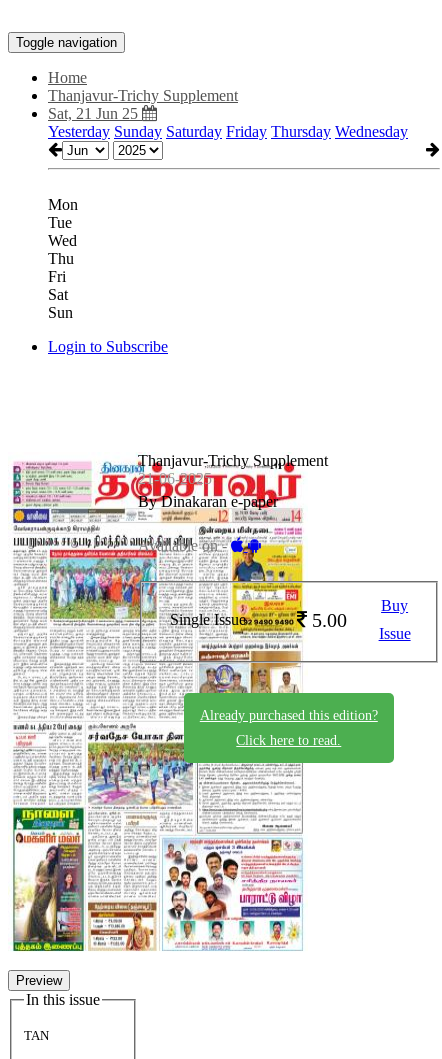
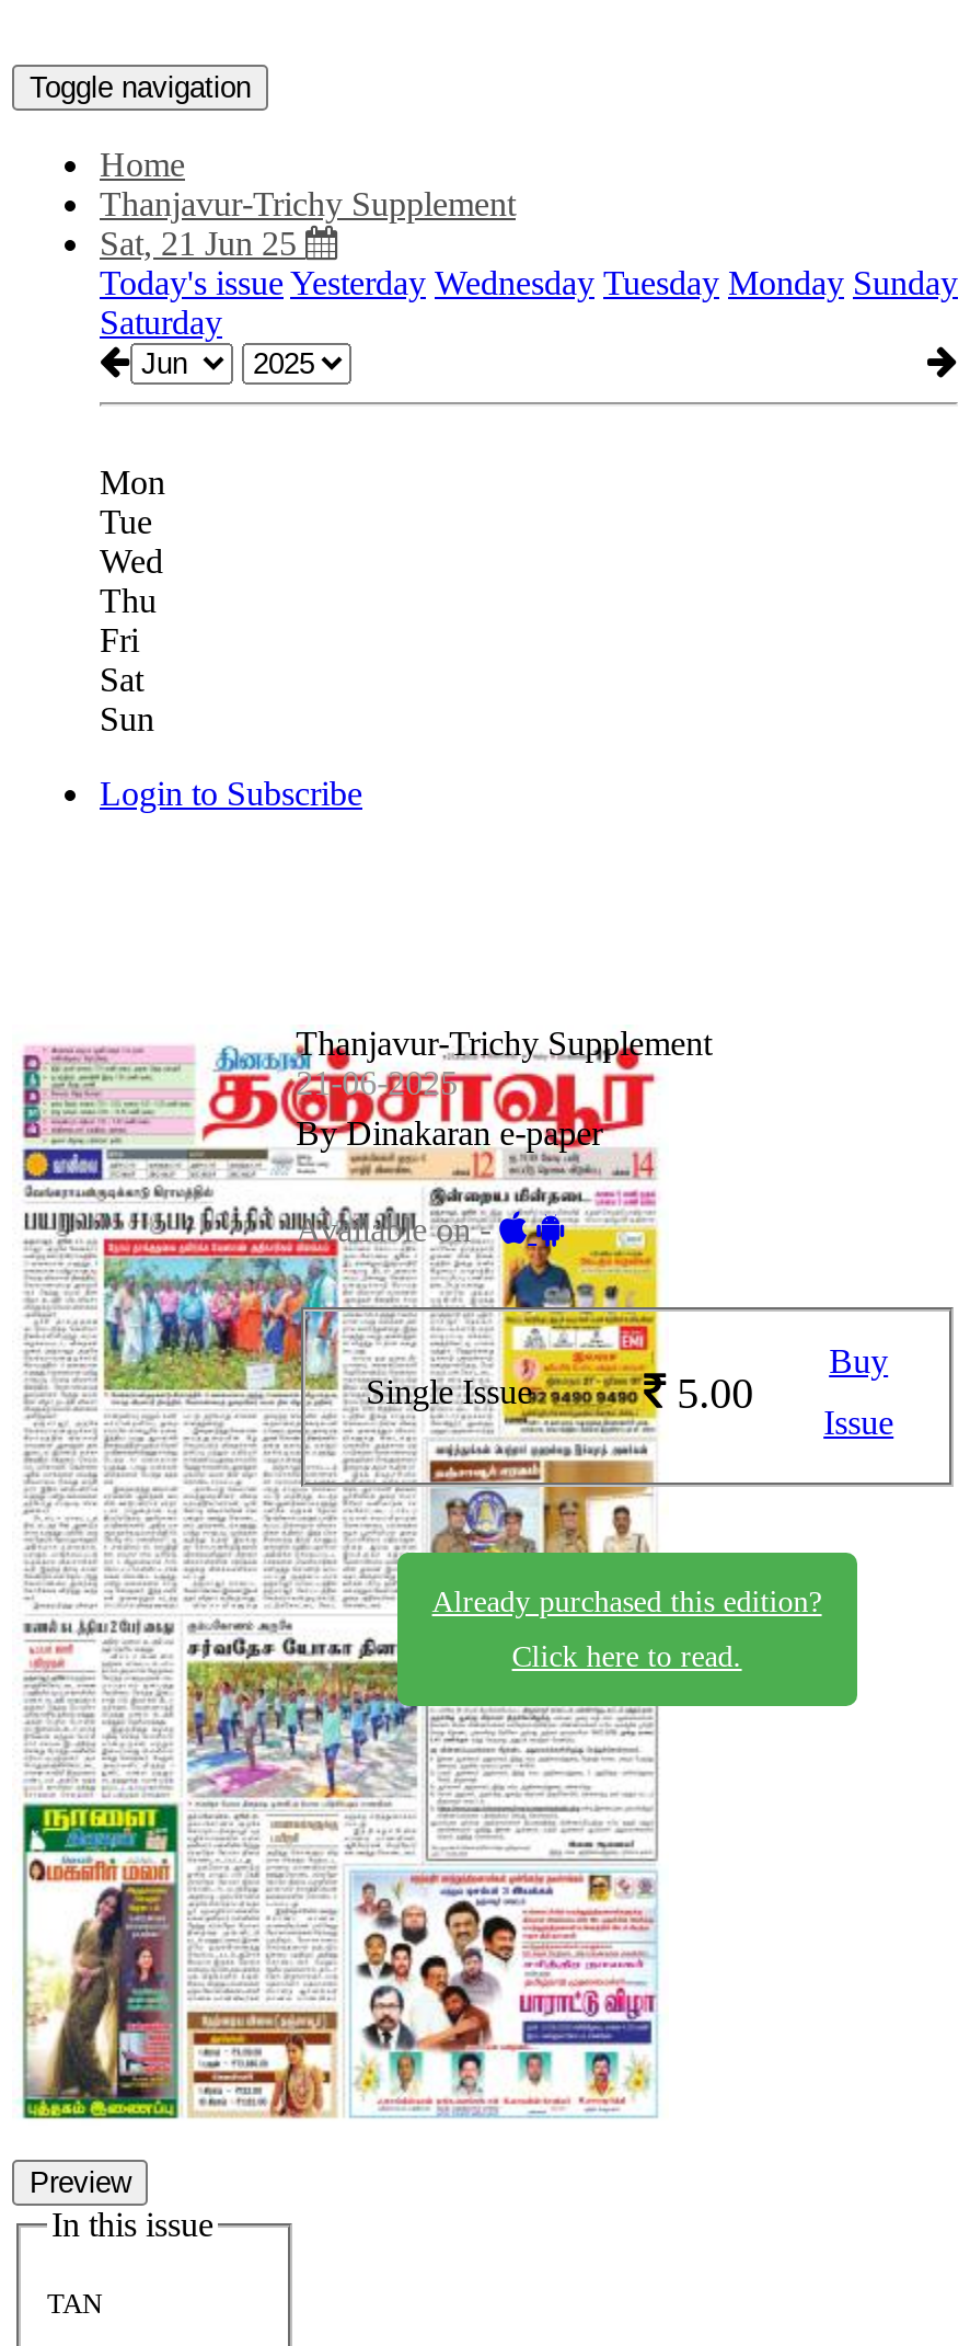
- Yesterday Sunday Saturday Friday Thursday Wednesday
+ Today's issue Yesterday Wednesday Tuesday Monday Sunday
+ Saturday
